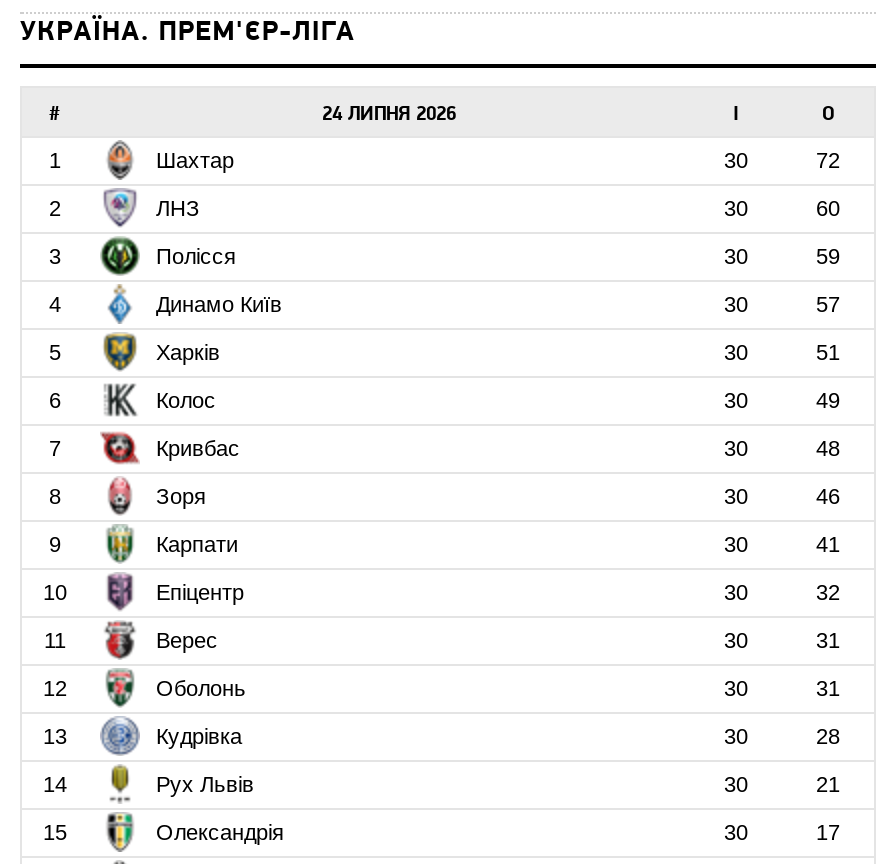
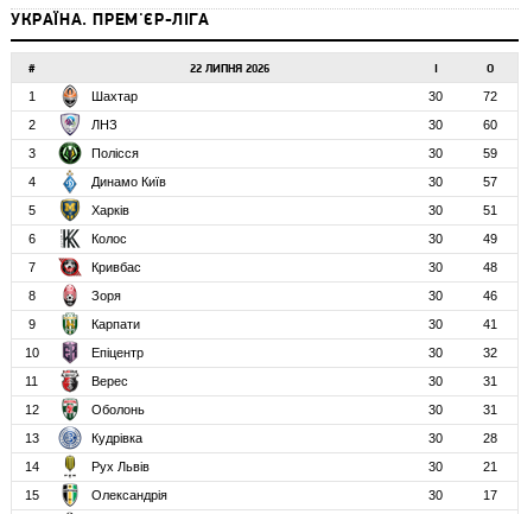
- 24 ЛИПНЯ 2026
+ 22 ЛИПНЯ 2026
